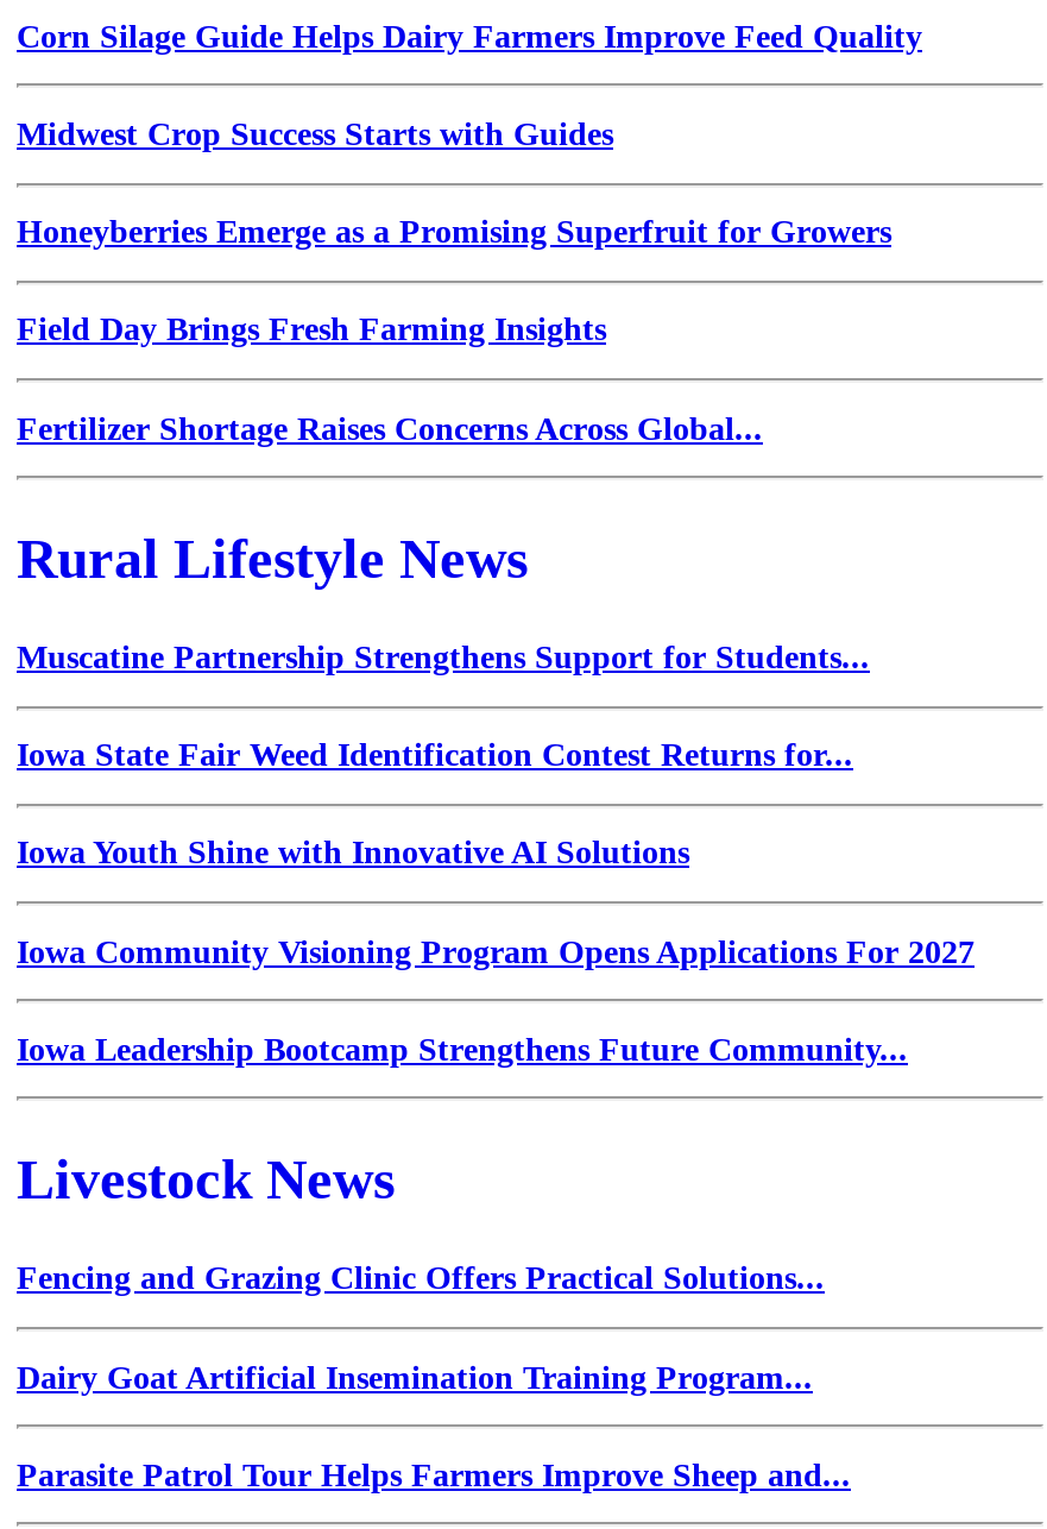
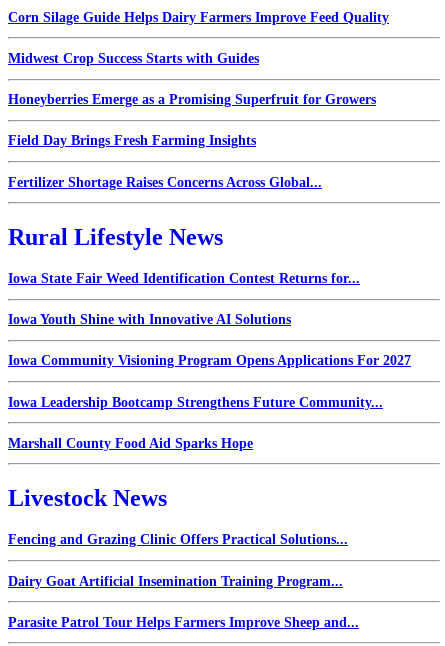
- Muscatine Partnership Strengthens Support for Students...

moved up: Iowa State Fair Weed Identification Contest Returns for... | Iowa Youth Shine with Innovative AI Solutions | Iowa Community Visioning Program Opens Applications For 2027 | Iowa Leadership Bootcamp Strengthens Future Community...

+ Marshall County Food Aid Sparks Hope
